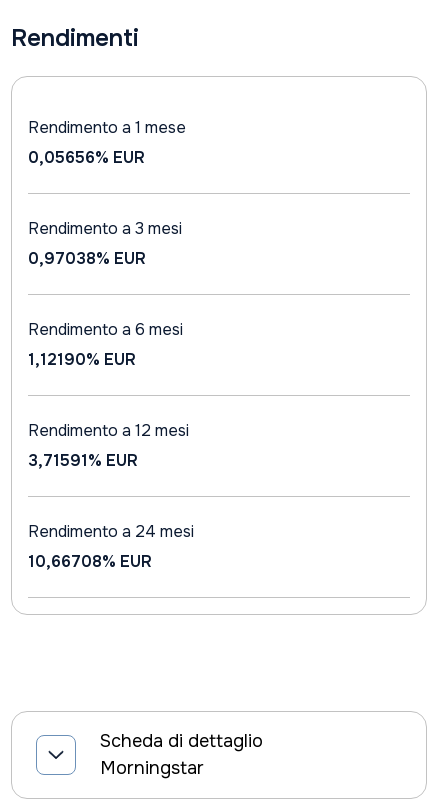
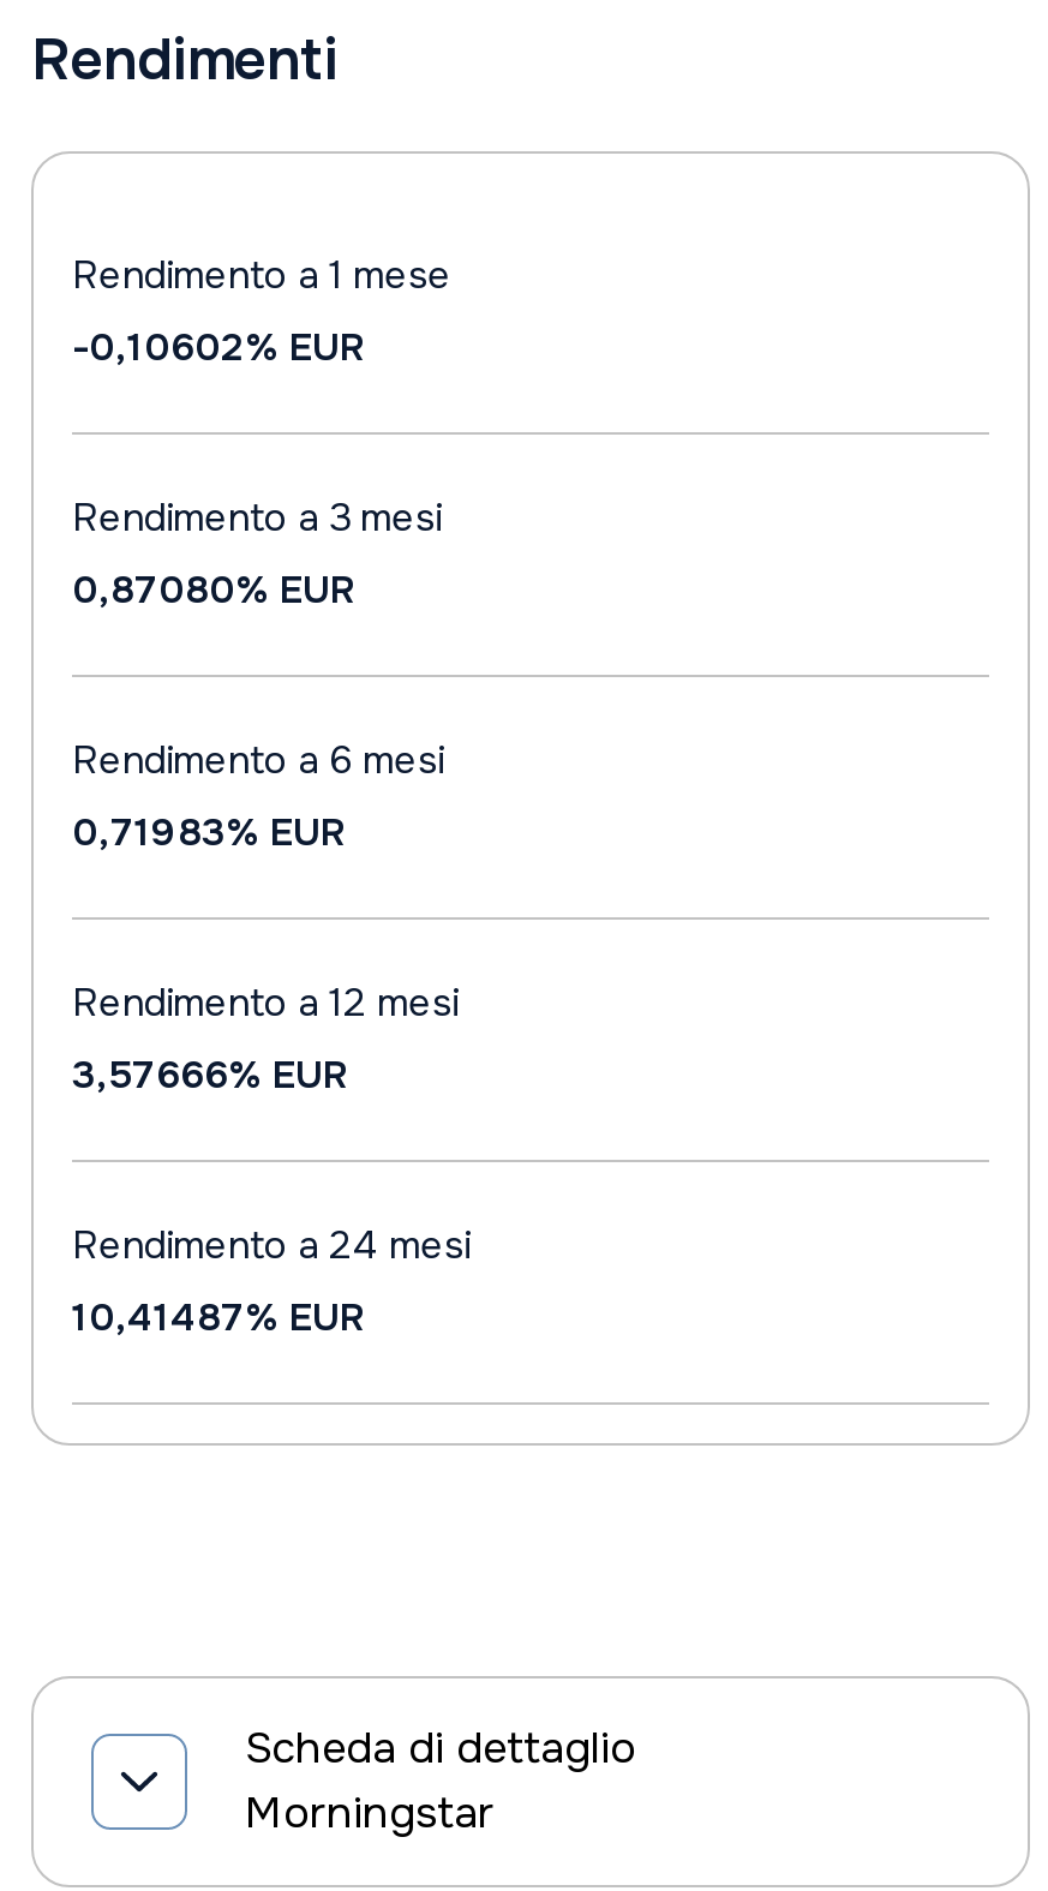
- 0,05656% EUR
+ -0,10602% EUR

- 0,97038% EUR
+ 0,87080% EUR

- 1,12190% EUR
+ 0,71983% EUR

- 3,71591% EUR
+ 3,57666% EUR

- 10,66708% EUR
+ 10,41487% EUR
